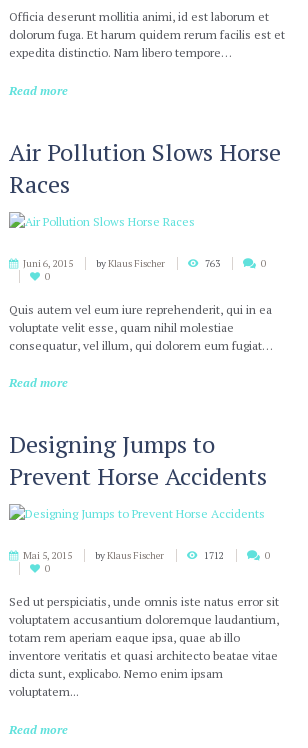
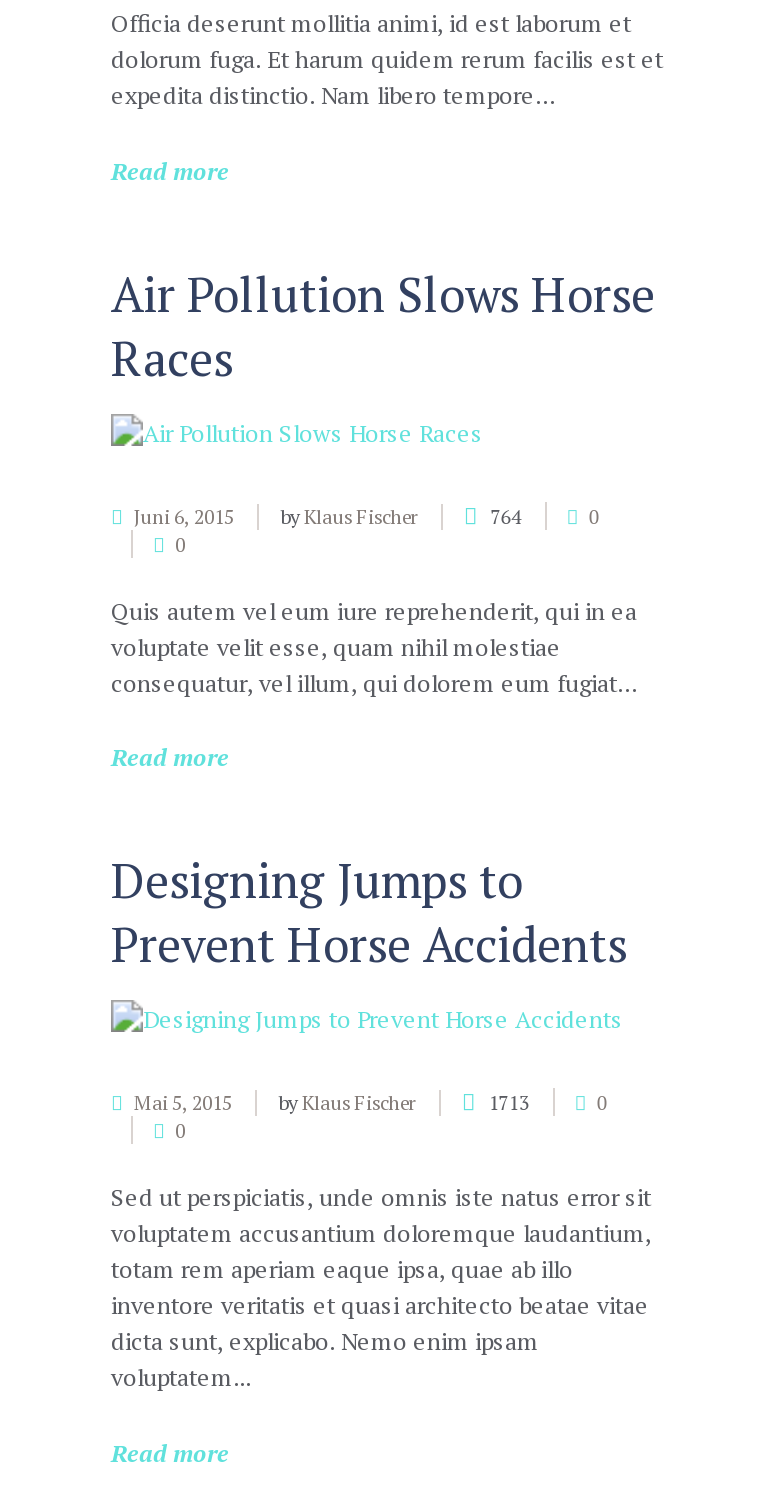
- 763
+ 764

- 1712
+ 1713
